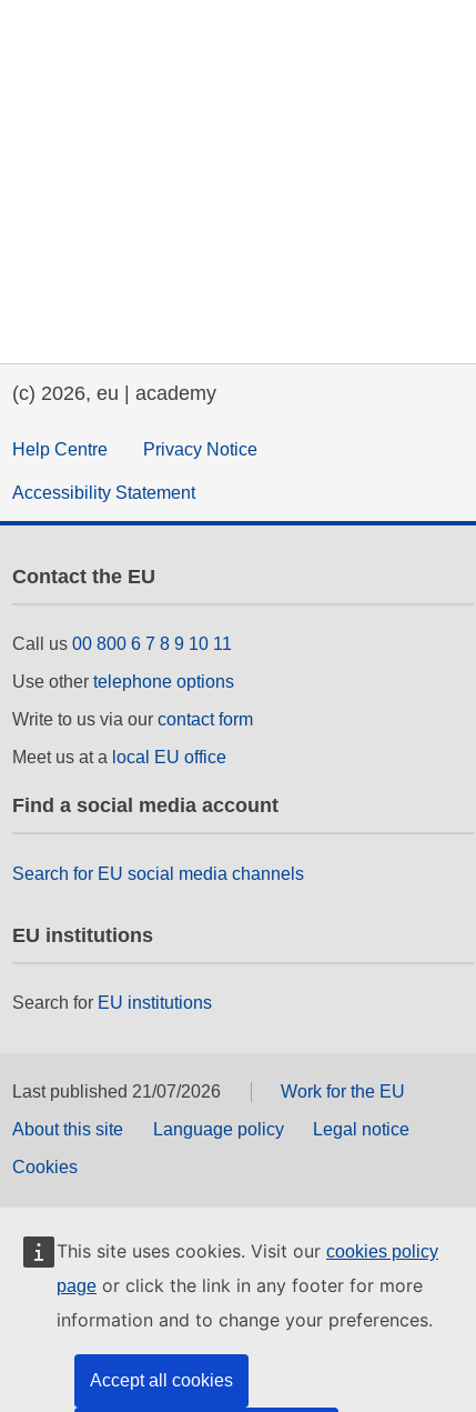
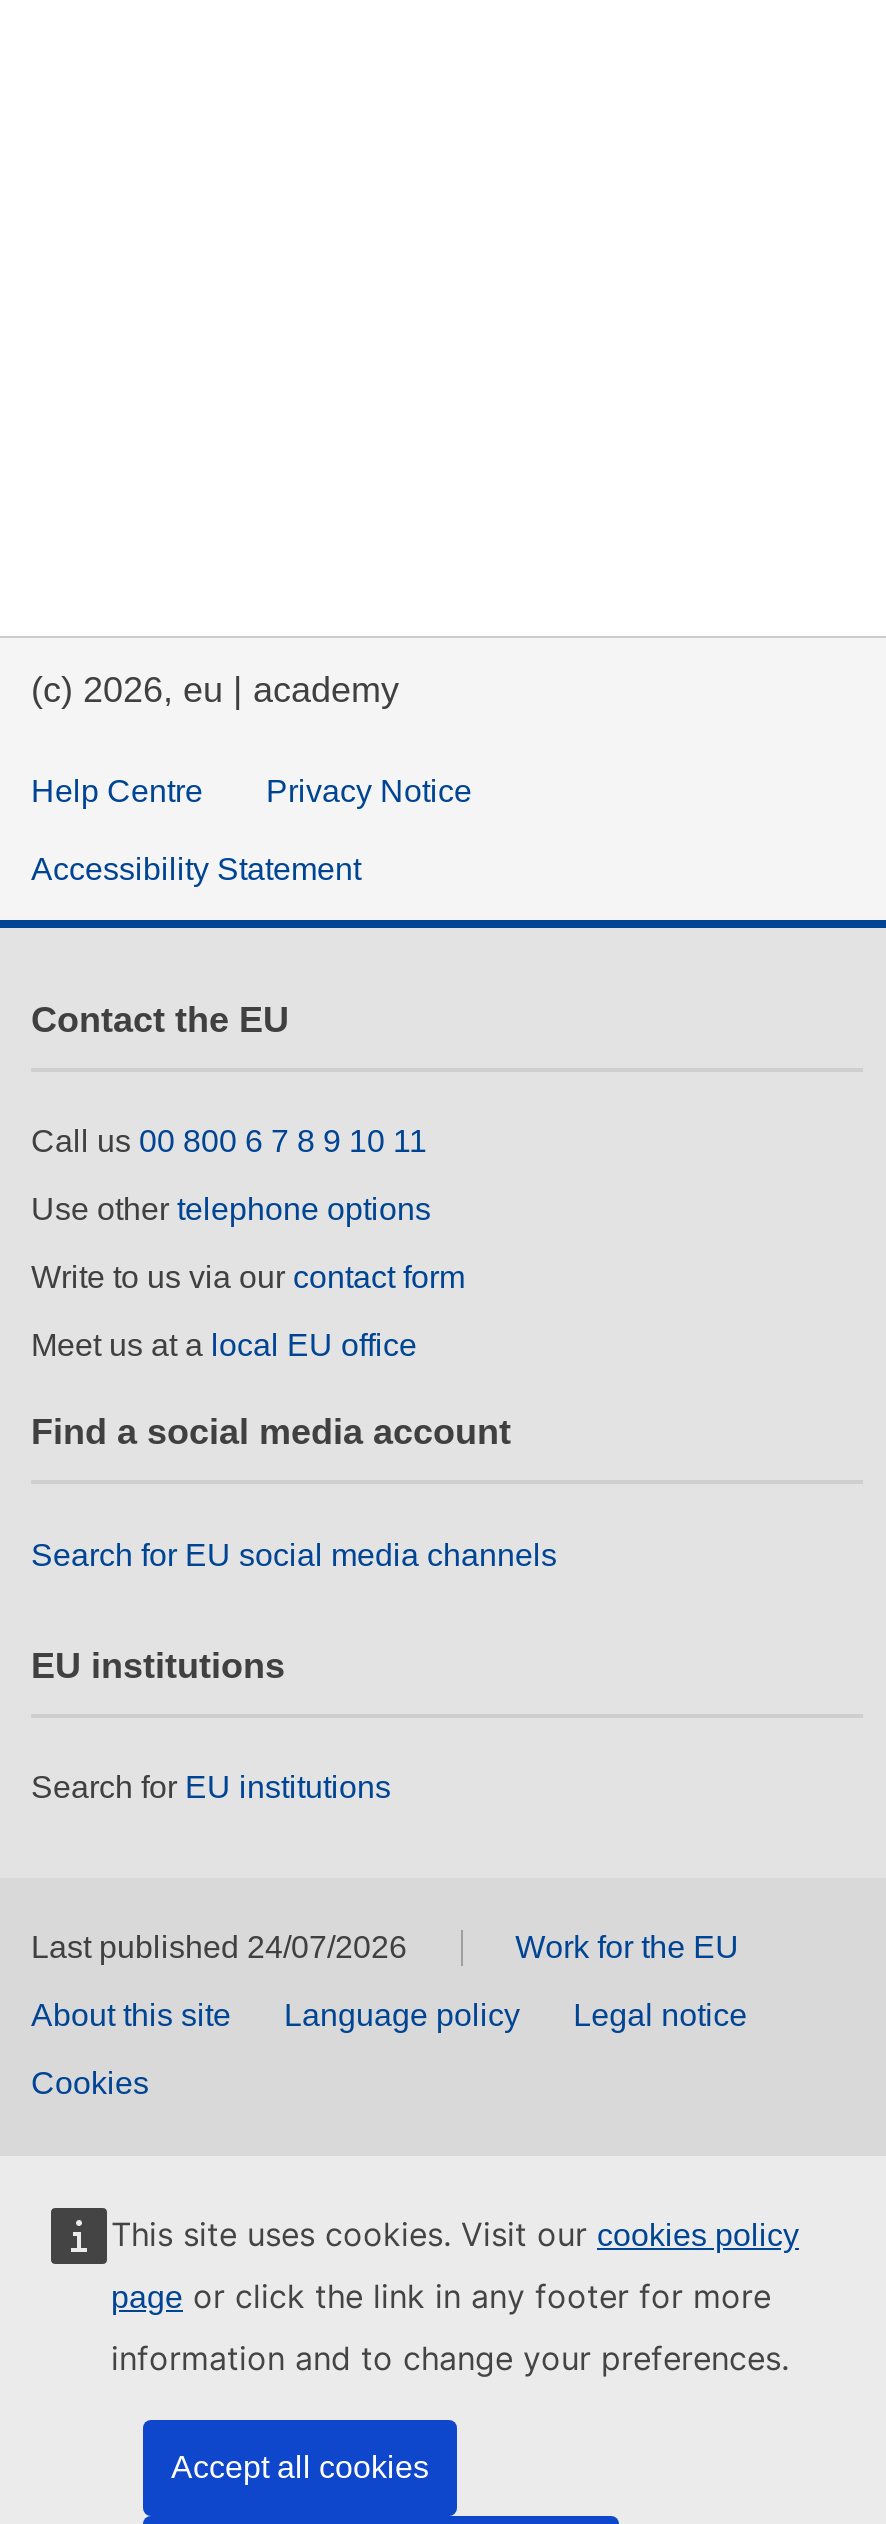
- Last published 21/07/2026
+ Last published 24/07/2026
